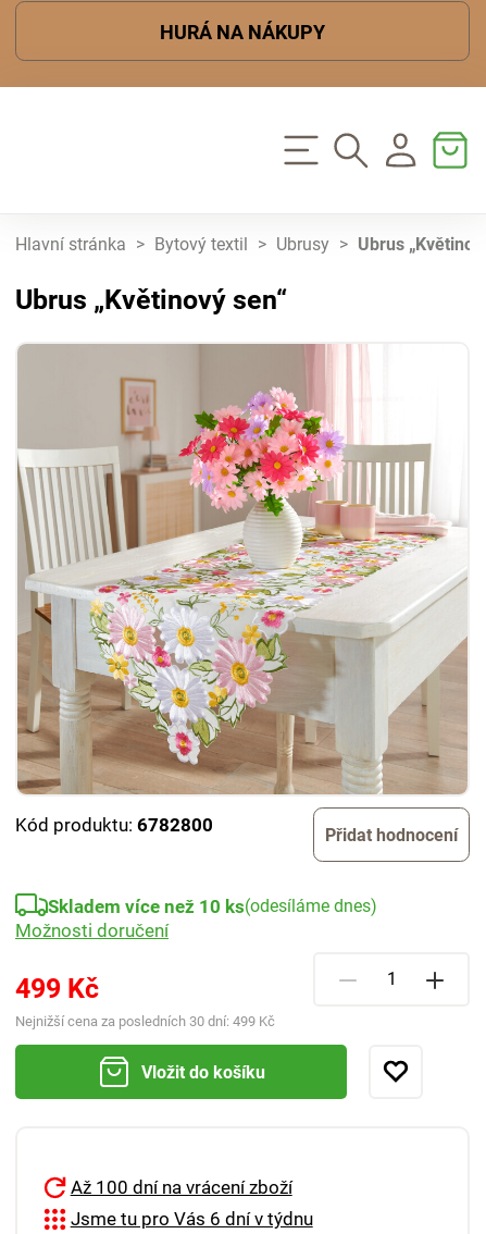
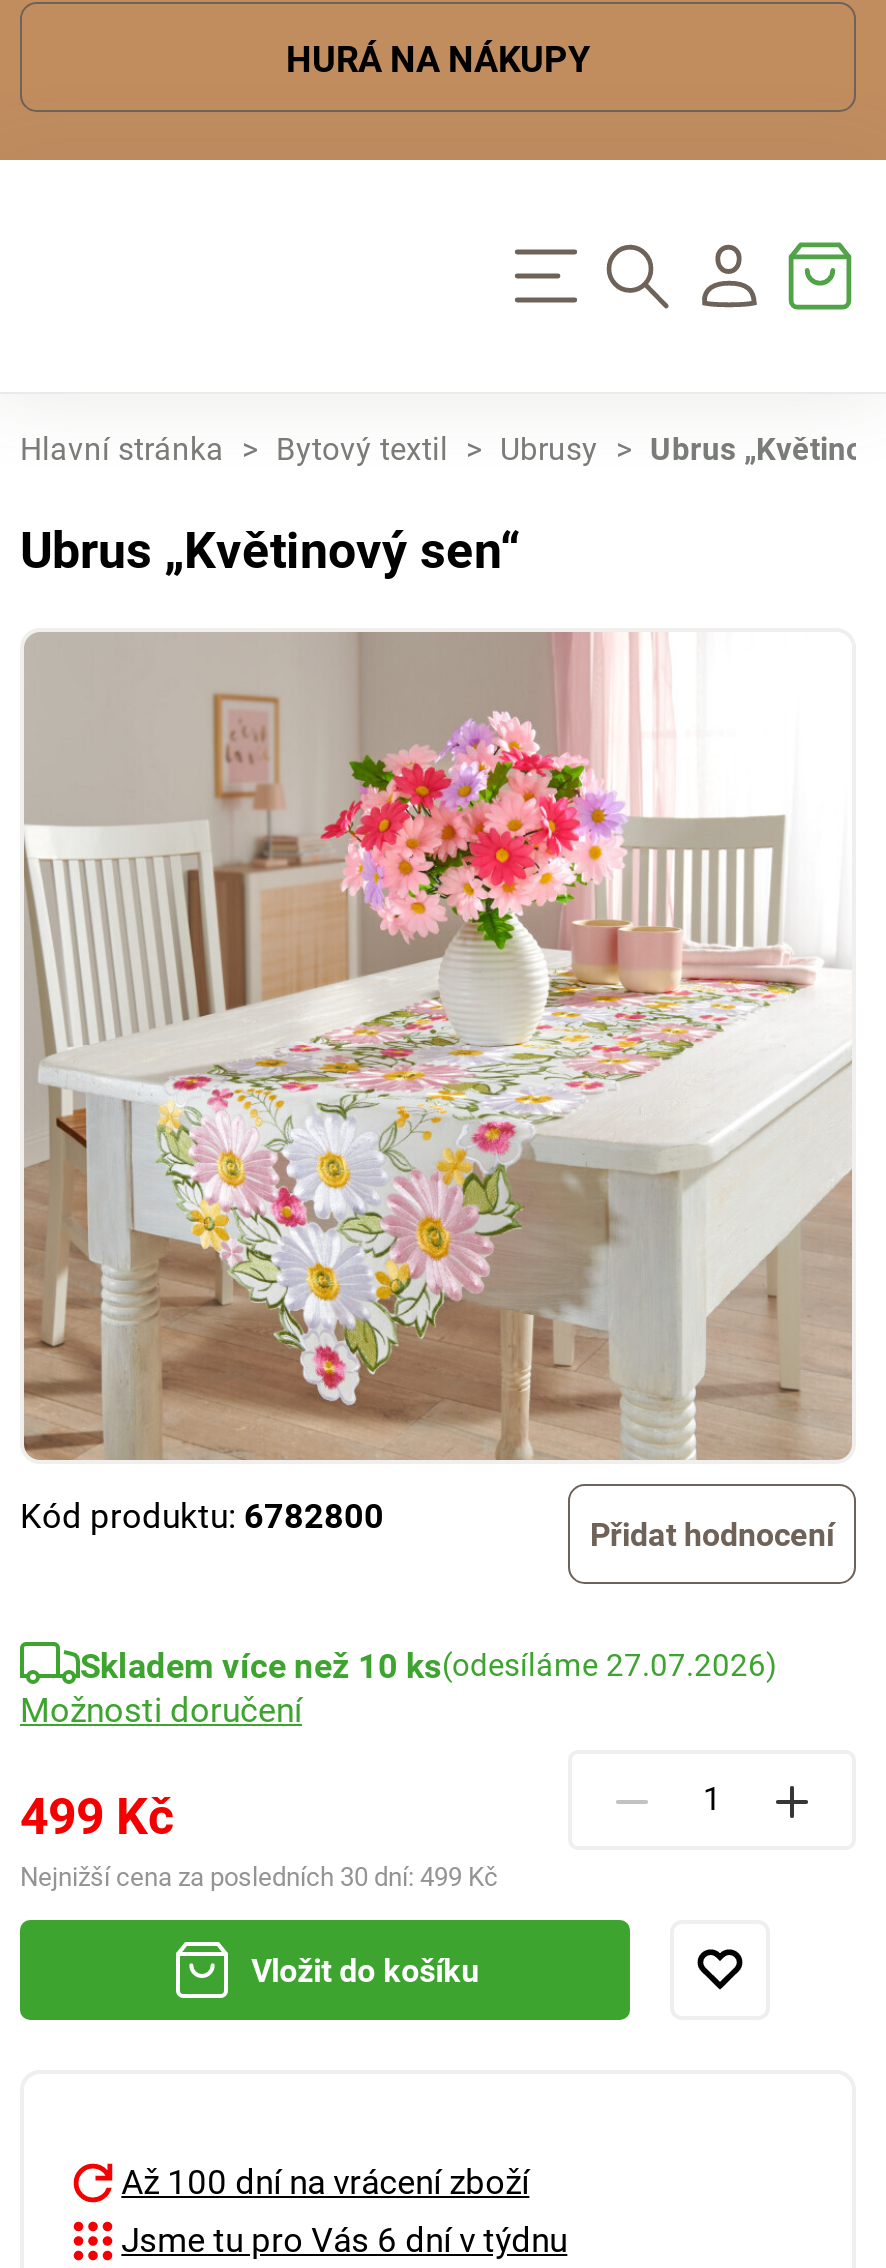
- Skladem více než 10 ks(odesíláme dnes)
+ Skladem více než 10 ks(odesíláme 27.07.2026)
